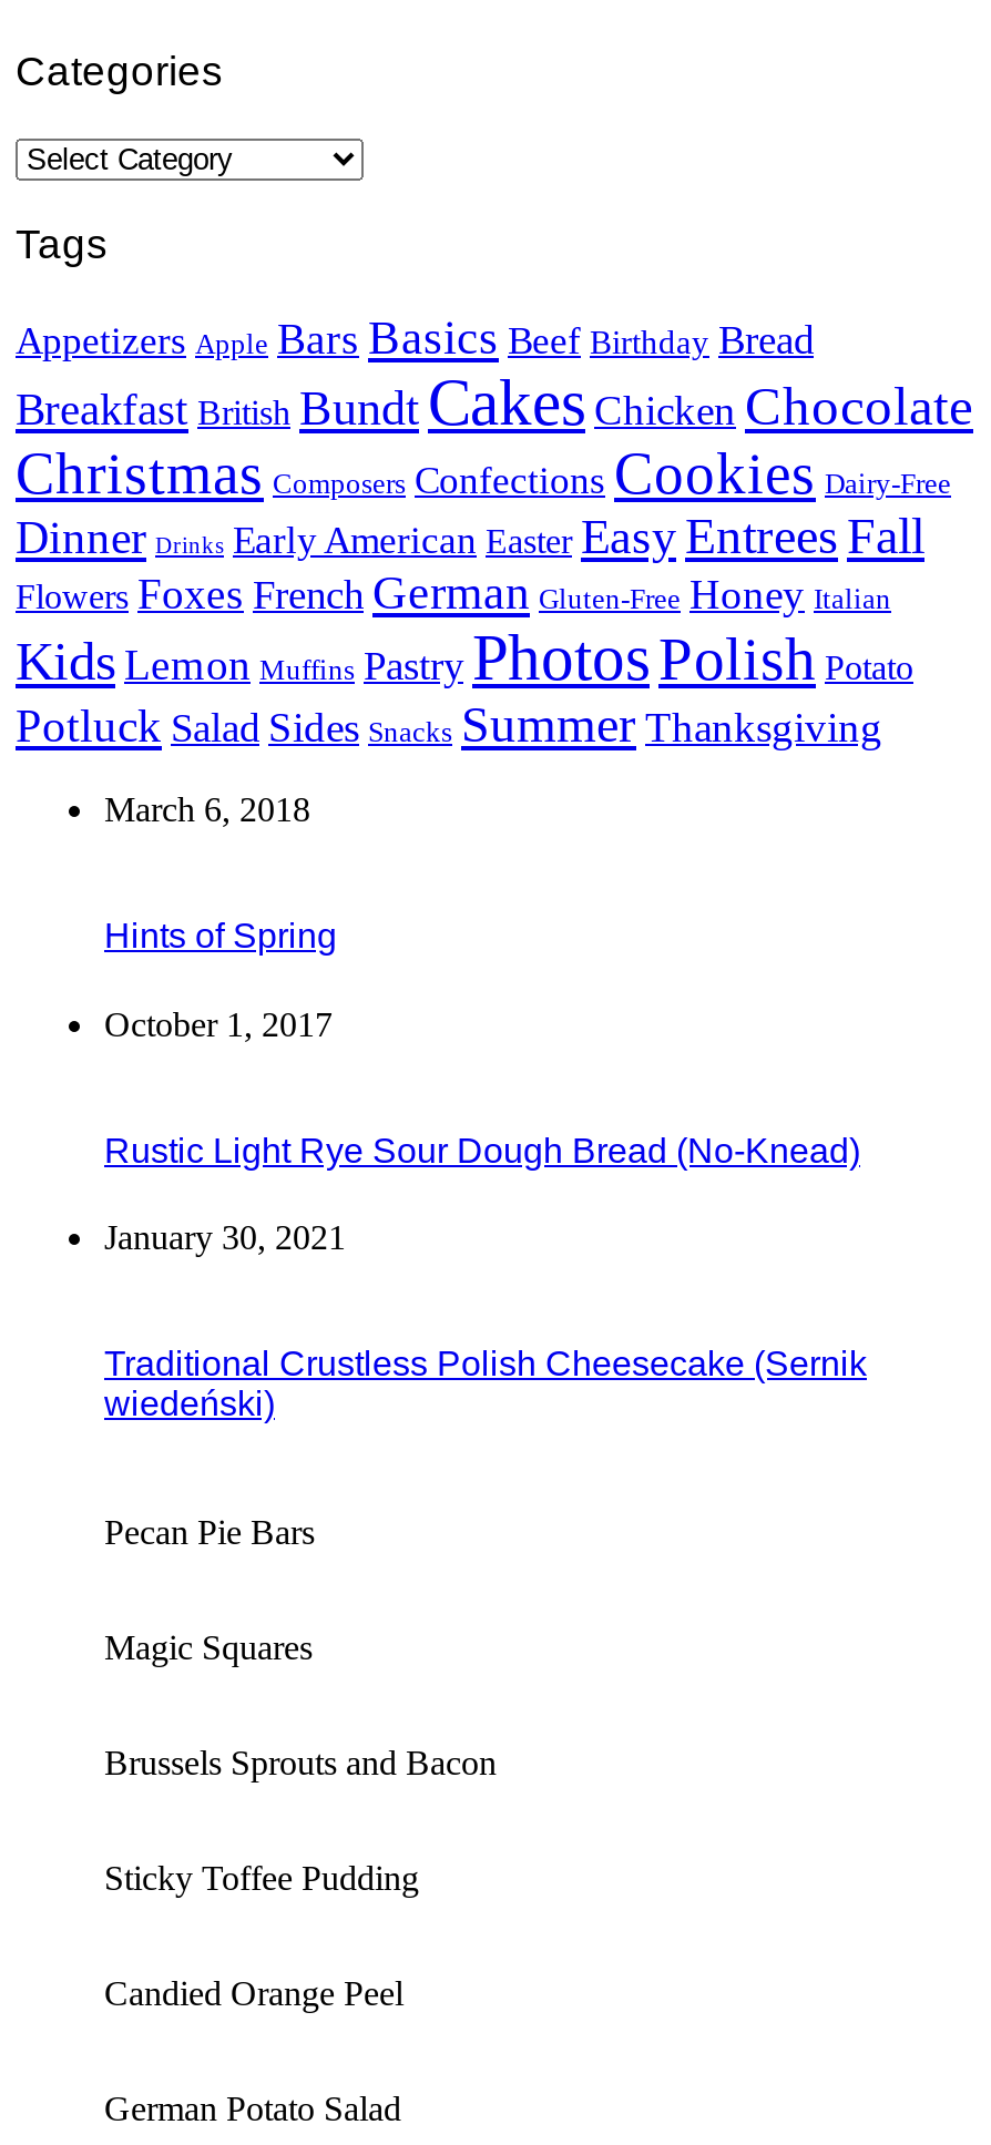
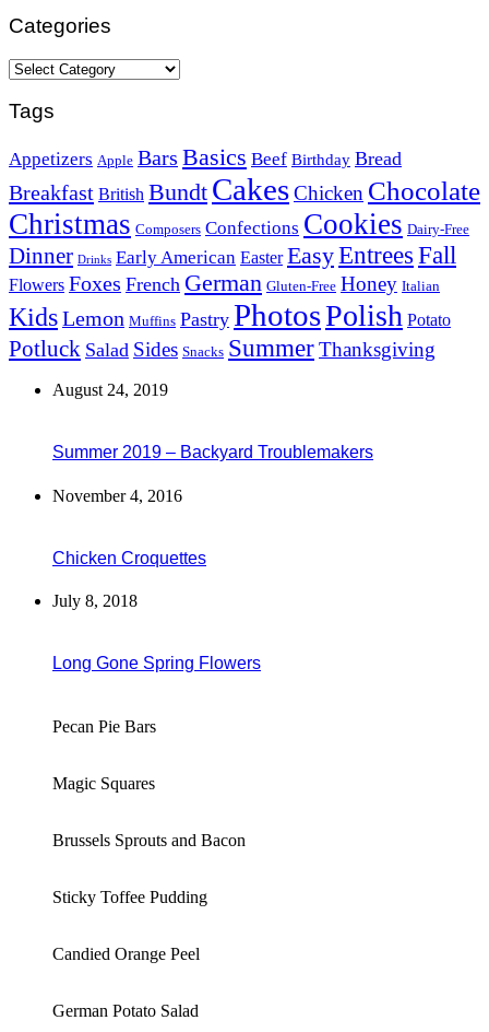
- March 6, 2018
+ August 24, 2019

- Hints of Spring
+ Summer 2019 – Backyard Troublemakers

- October 1, 2017
+ November 4, 2016

- Rustic Light Rye Sour Dough Bread (No-Knead)
+ Chicken Croquettes

- January 30, 2021
+ July 8, 2018

- Traditional Crustless Polish Cheesecake (Sernik
- wiedeński)
+ Long Gone Spring Flowers
